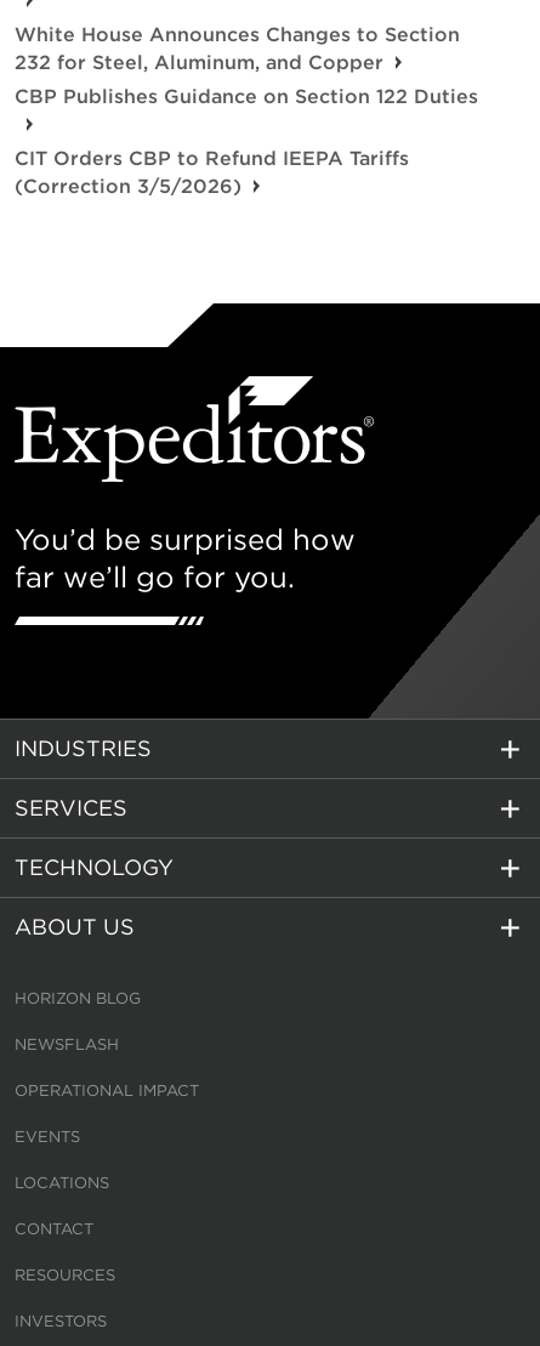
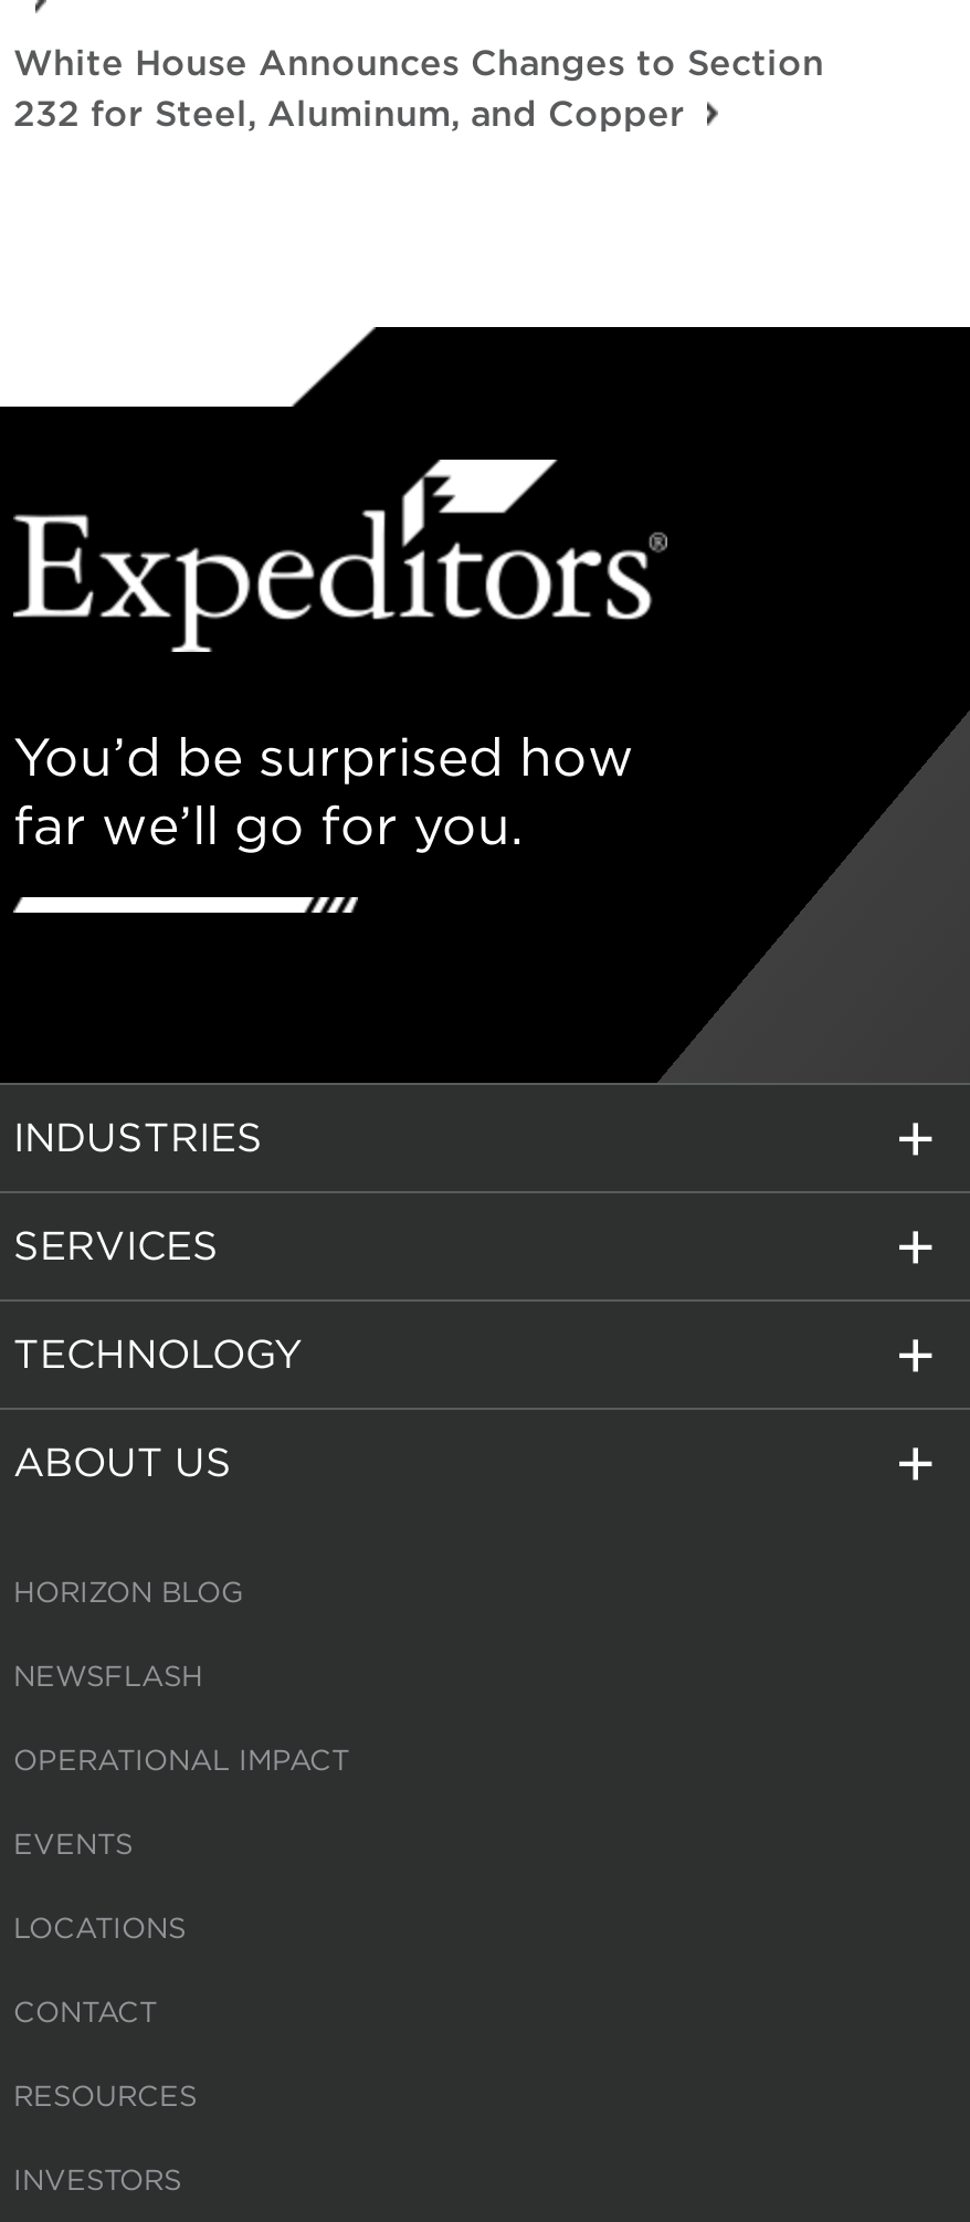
- CBP Publishes Guidance on Section 122 Duties
- CIT Orders CBP to Refund IEEPA Tariffs
- (Correction 3/5/2026)
